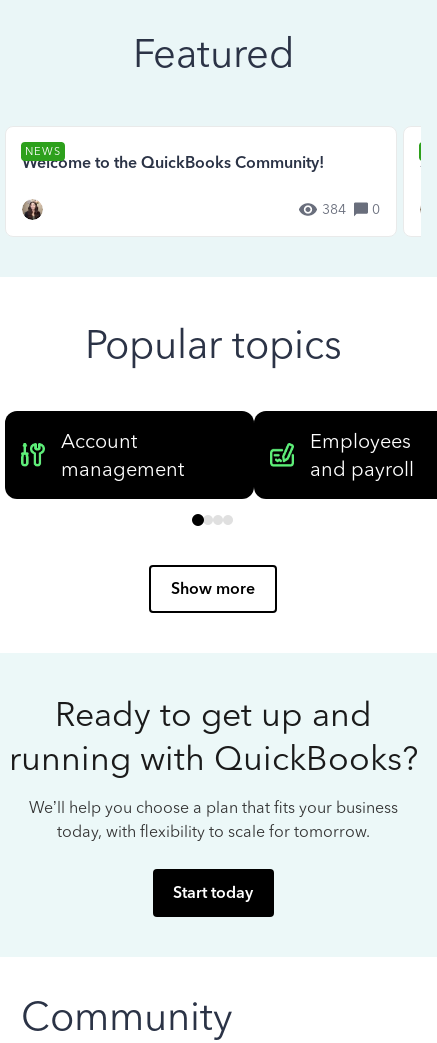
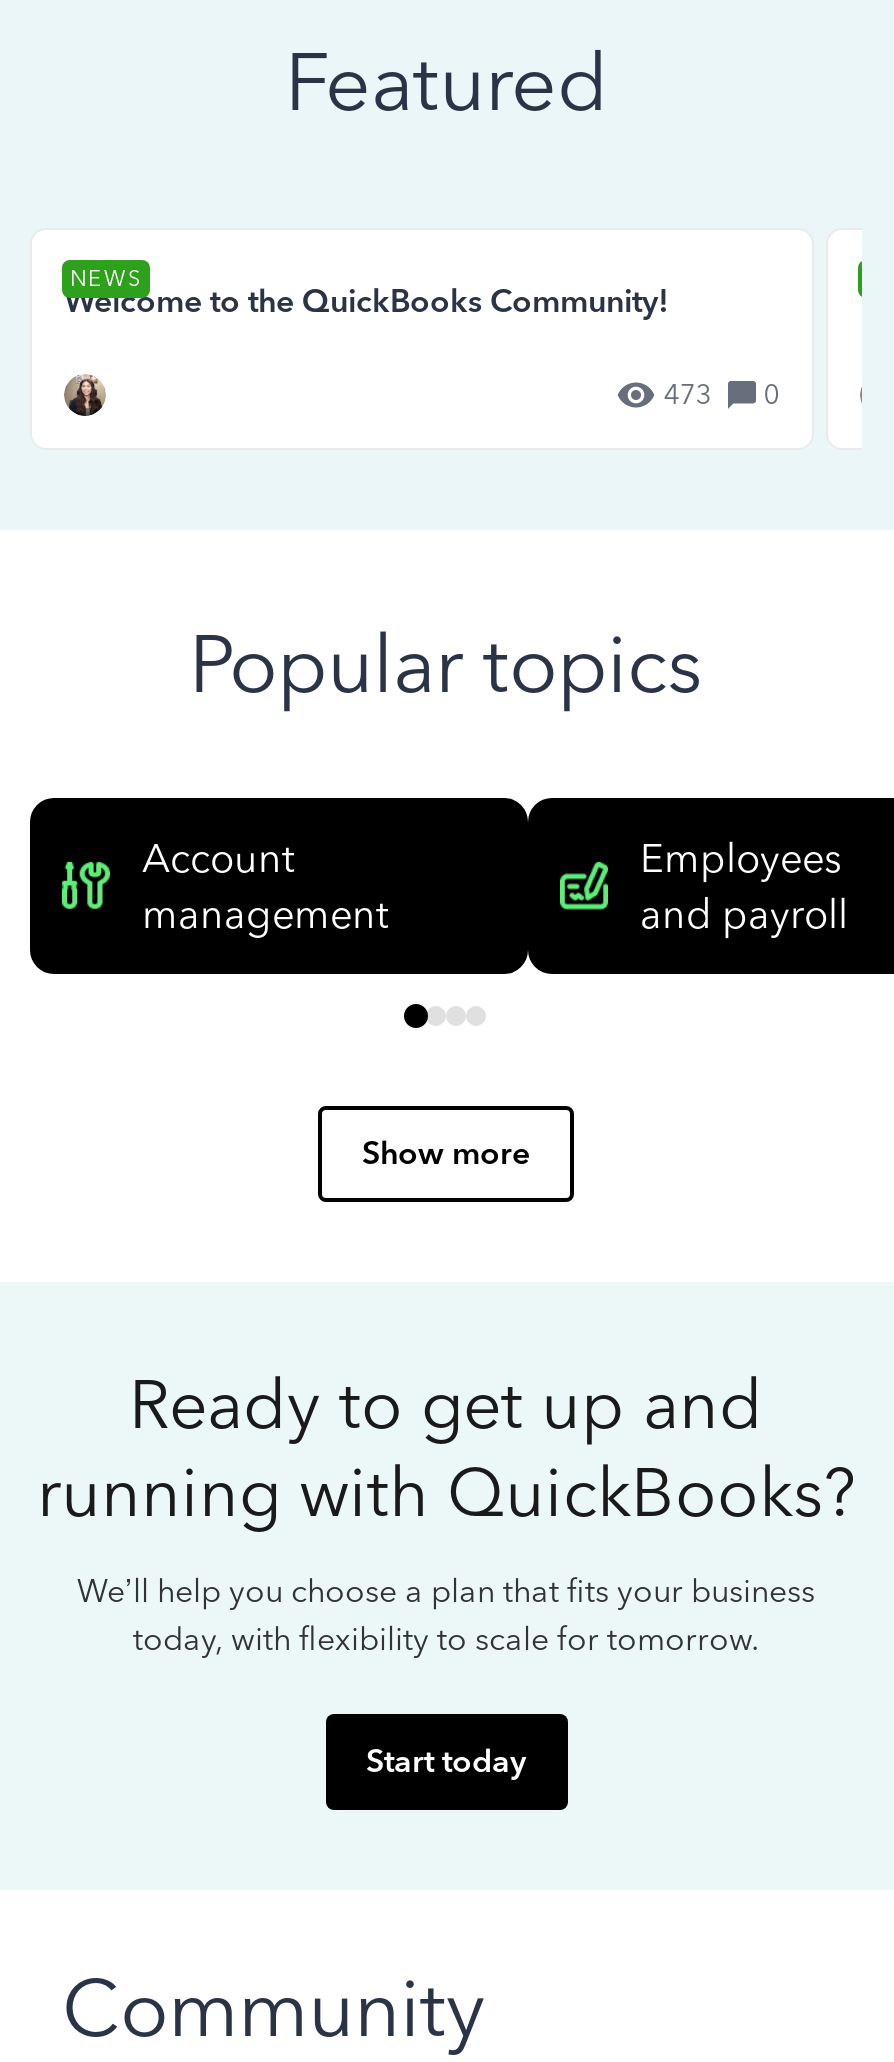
- 384 0
+ 473 0
